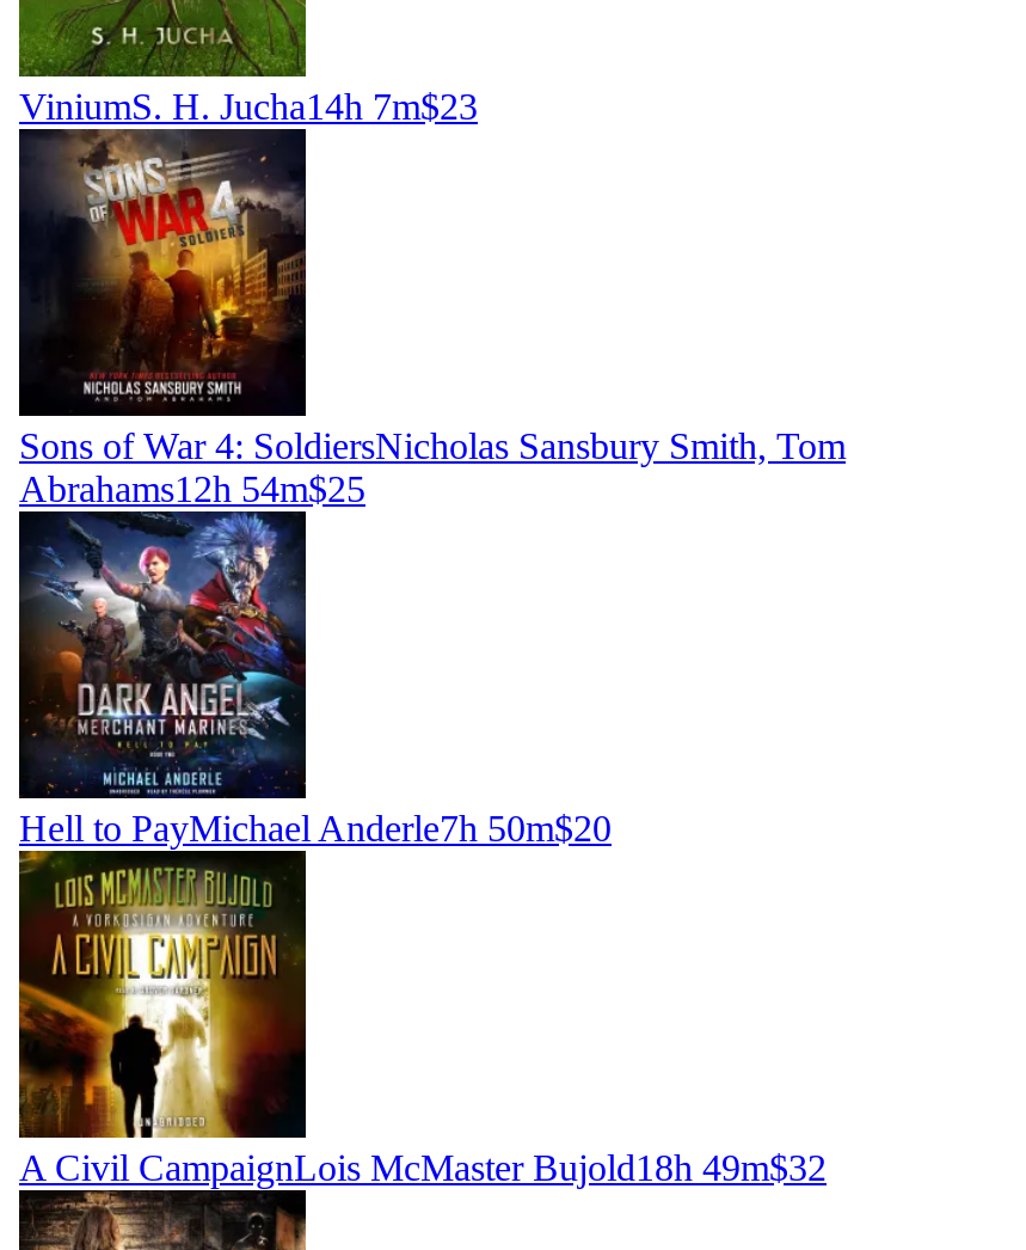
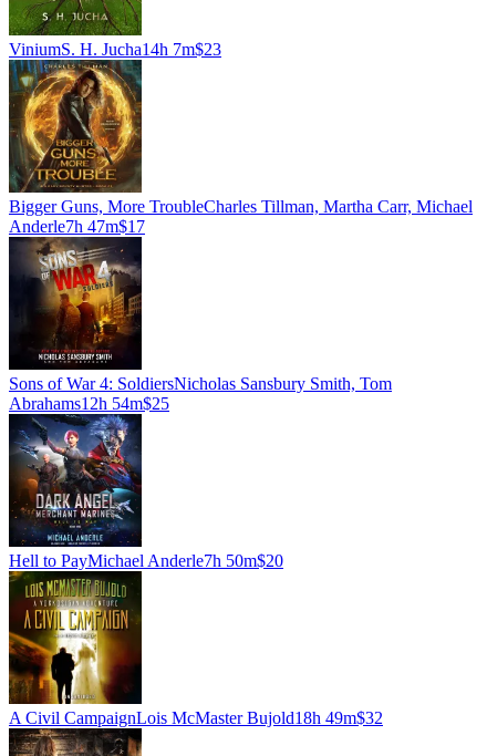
+ [image]
+ Bigger Guns, More TroubleCharles Tillman, Martha Carr, Michael
+ Anderle7h 47m$17
